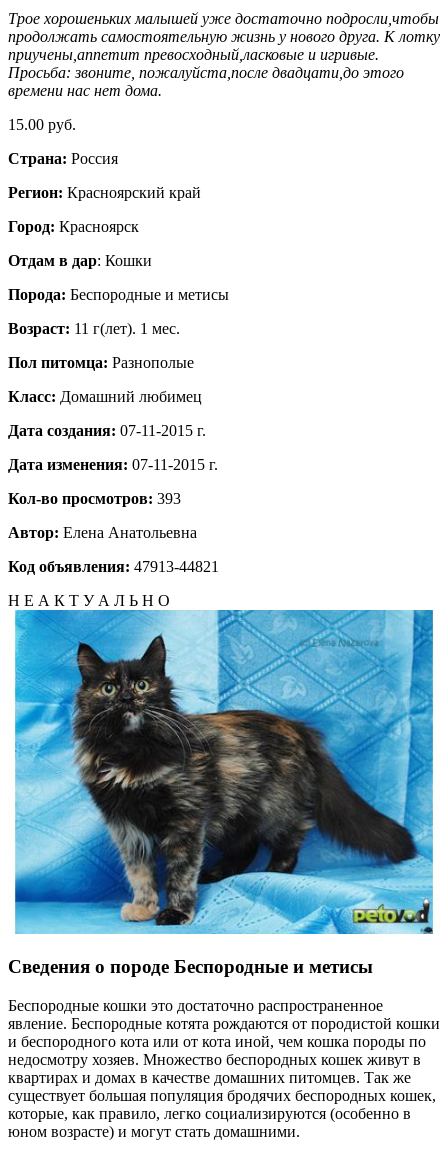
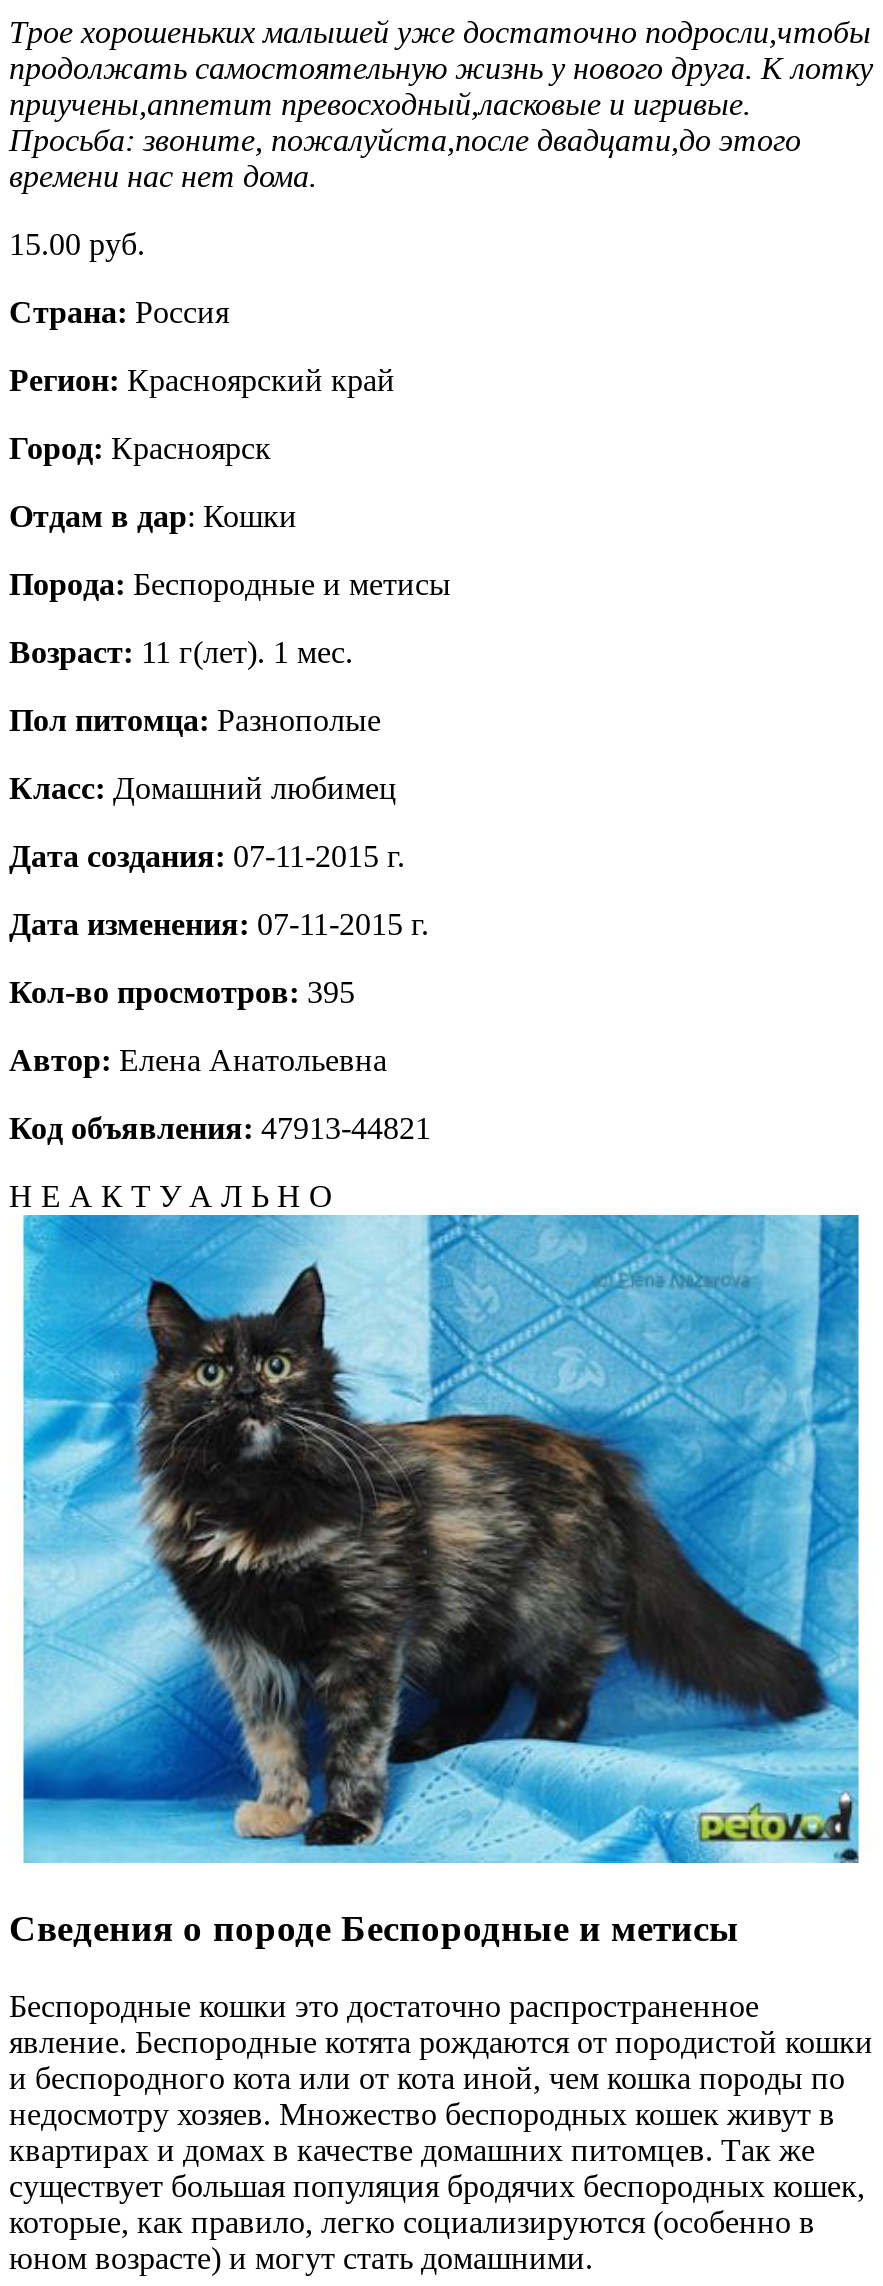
- Кол-во просмотров: 393
+ Кол-во просмотров: 395
